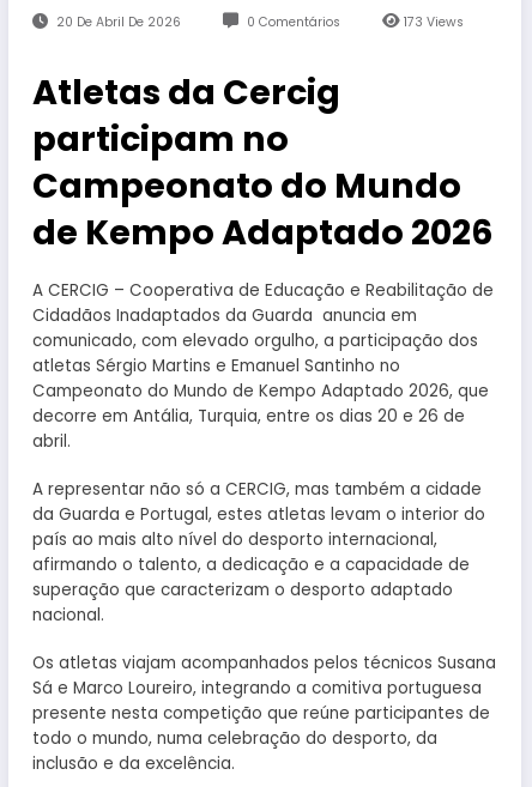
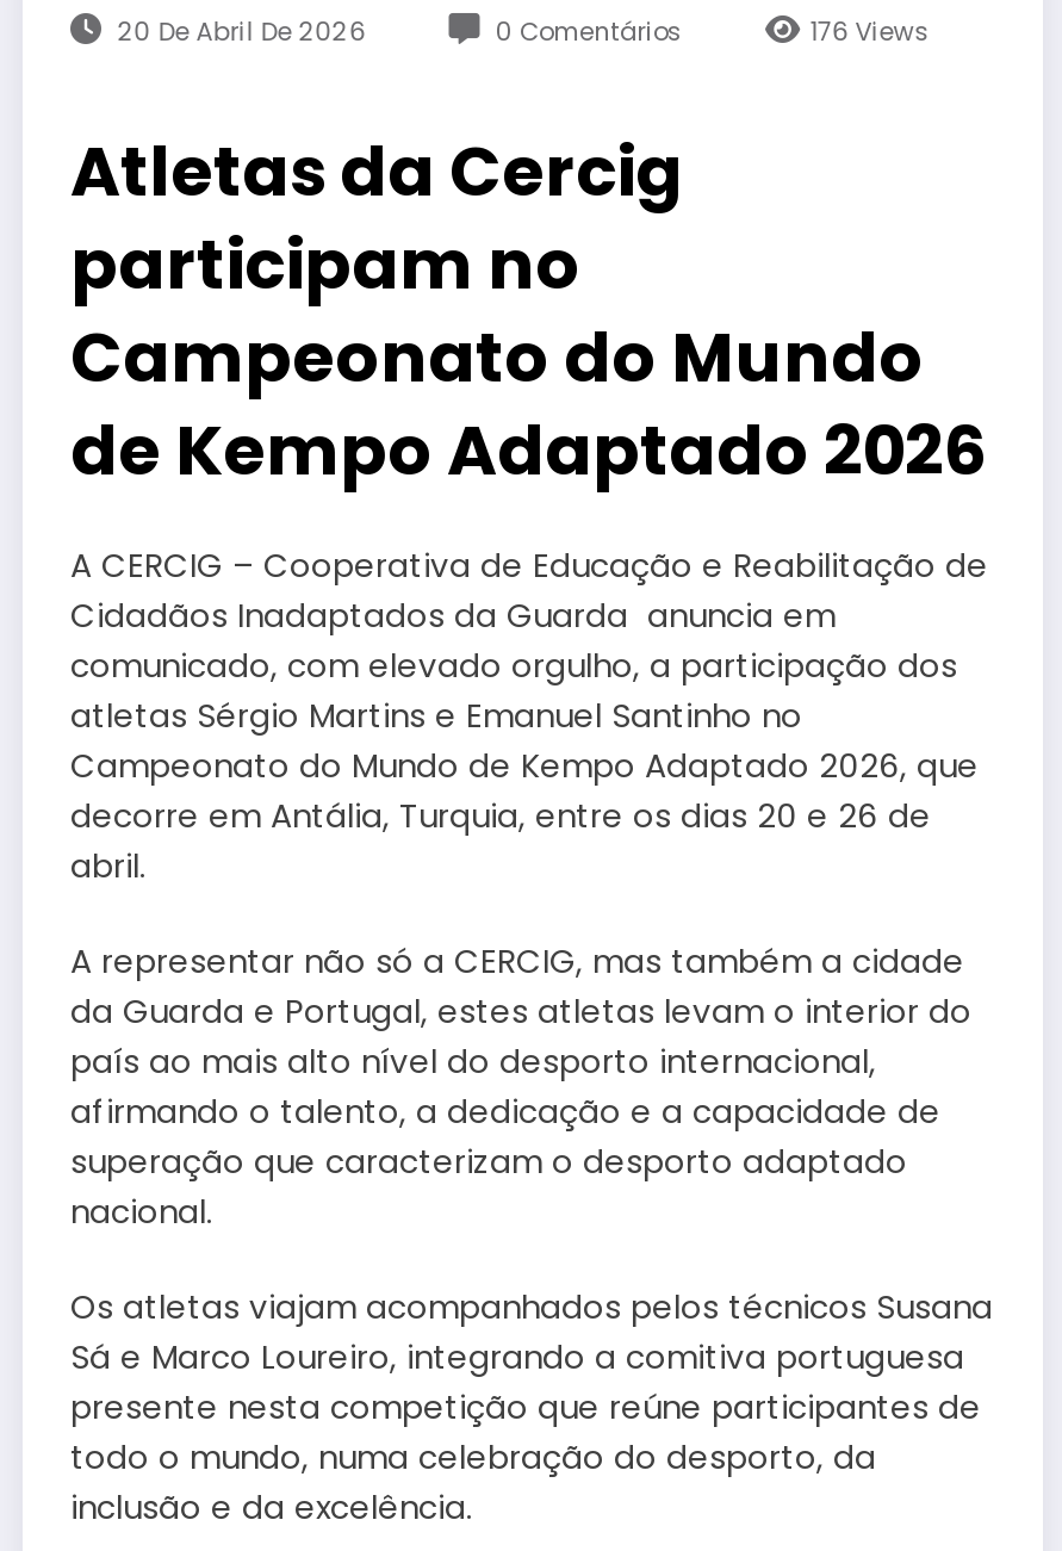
- 173 Views
+ 176 Views
